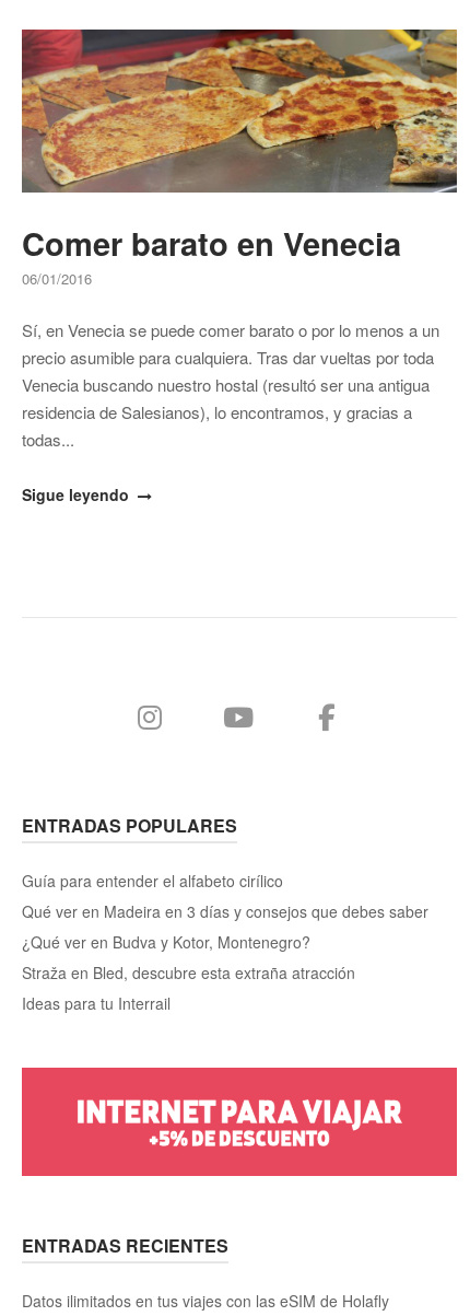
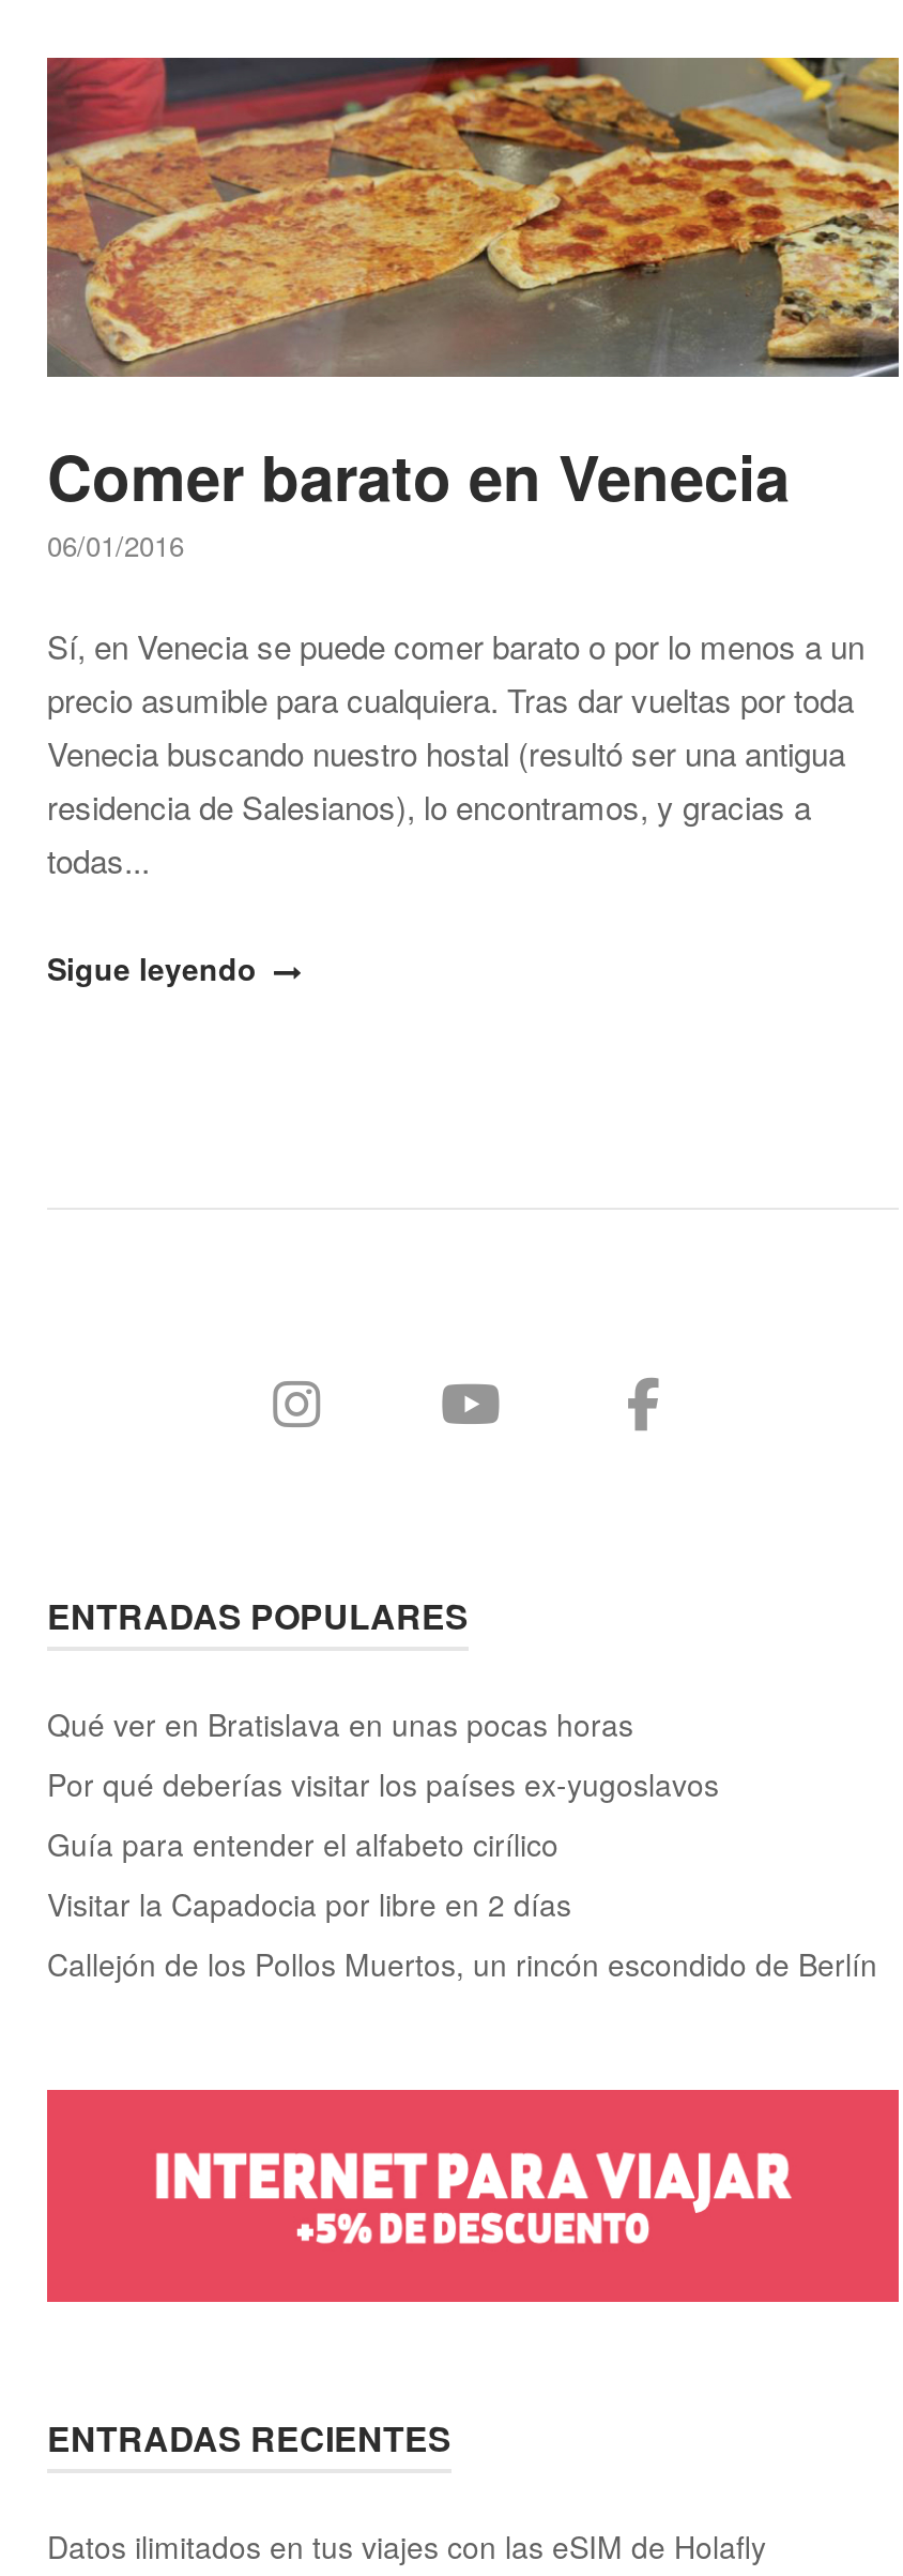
+ Qué ver en Bratislava en unas pocas horas
+ Por qué deberías visitar los países ex-yugoslavos

moved down: Guía para entender el alfabeto cirílico

- Qué ver en Madeira en 3 días y consejos que debes saber
- ¿Qué ver en Budva y Kotor, Montenegro?
- Straža en Bled, descubre esta extraña atracción
- Ideas para tu Interrail
+ Visitar la Capadocia por libre en 2 días
+ Callejón de los Pollos Muertos, un rincón escondido de Berlín
